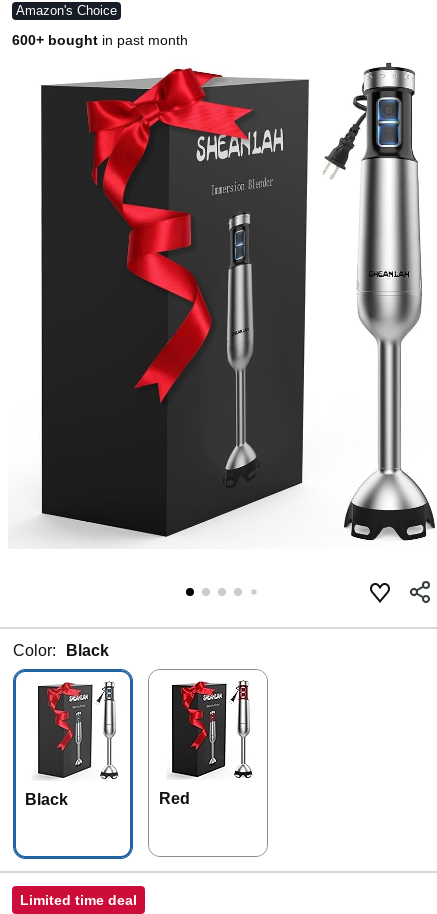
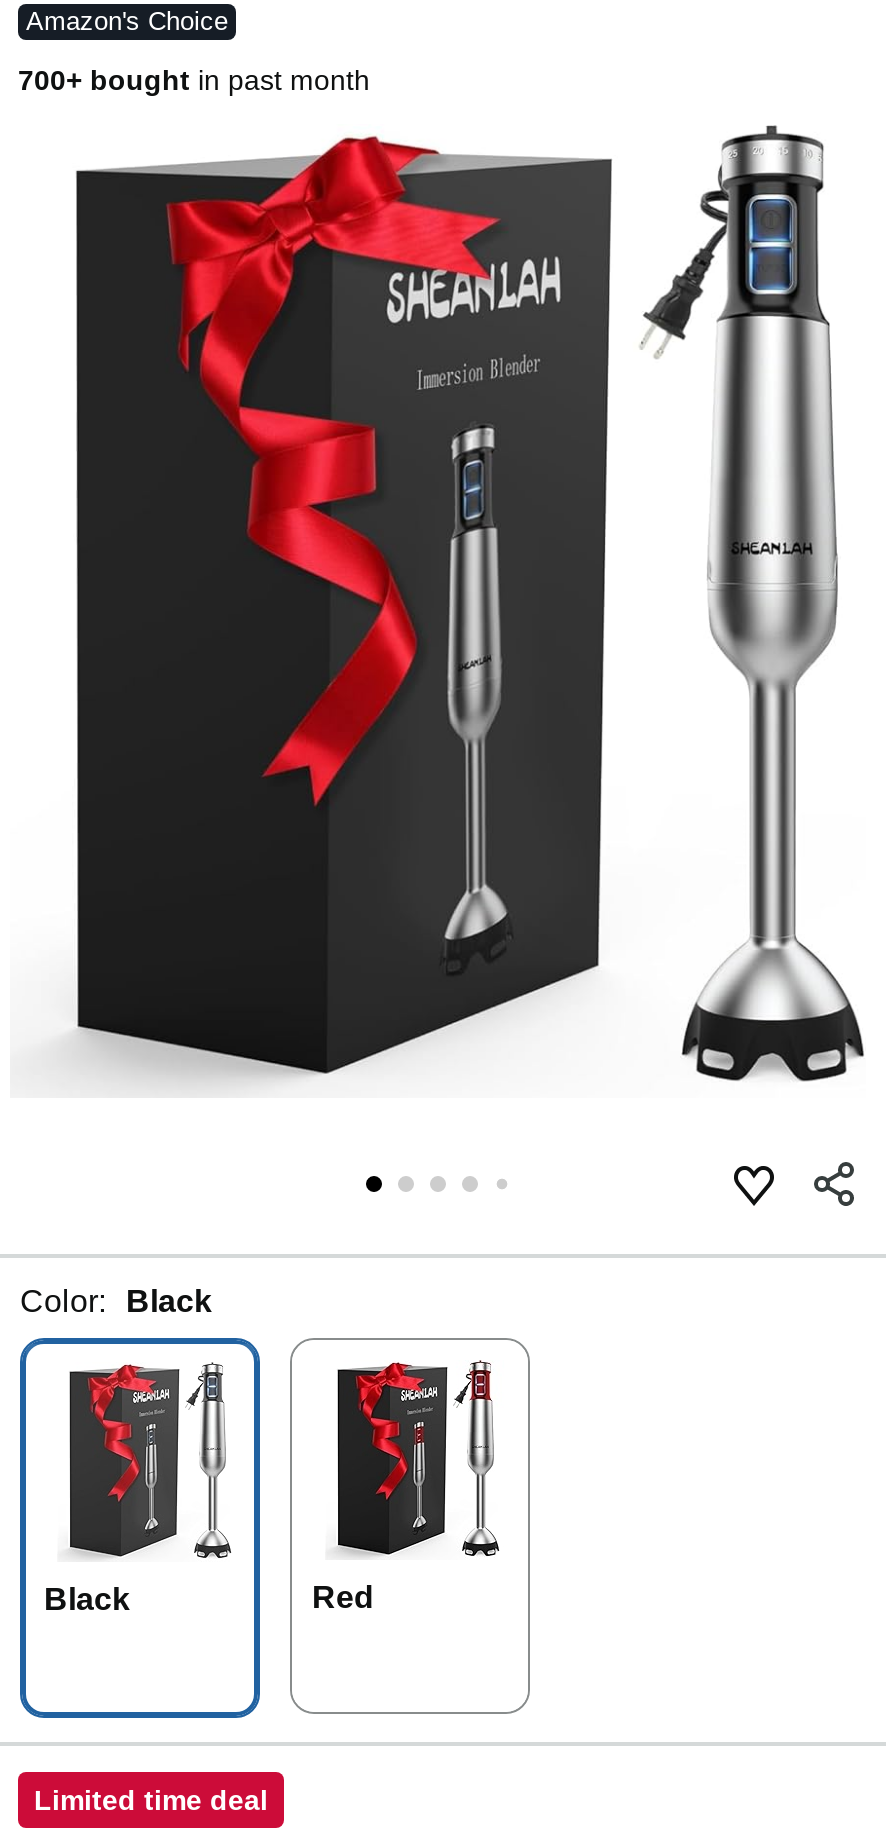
- 600+ bought in past month
+ 700+ bought in past month
